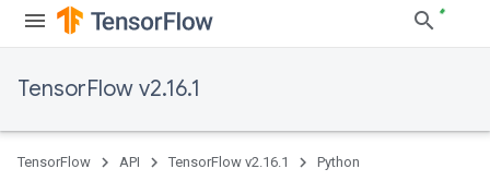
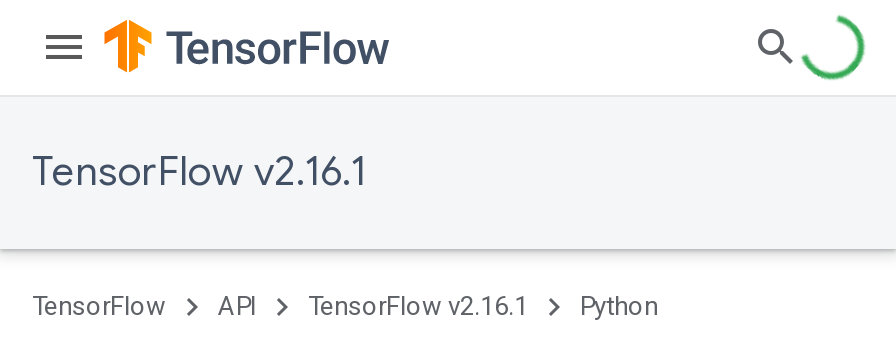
+ [image]
